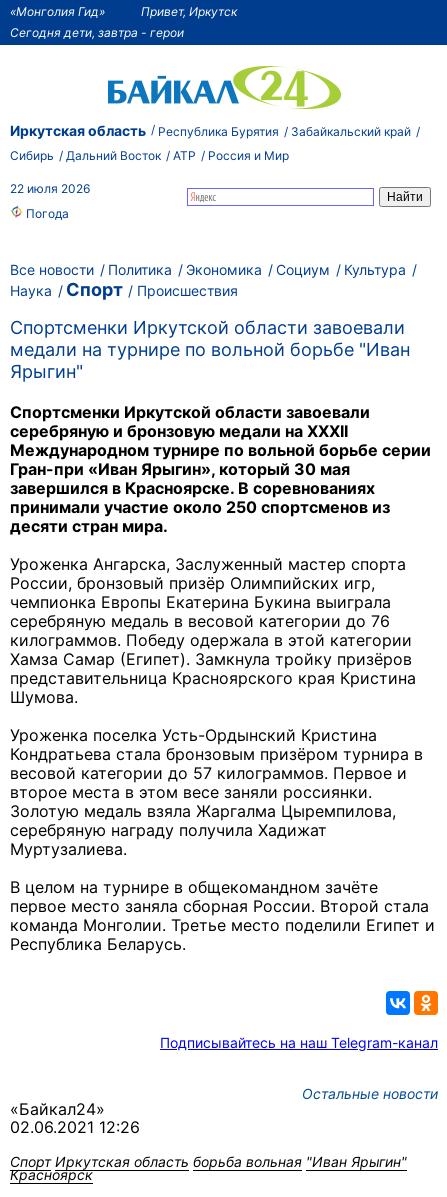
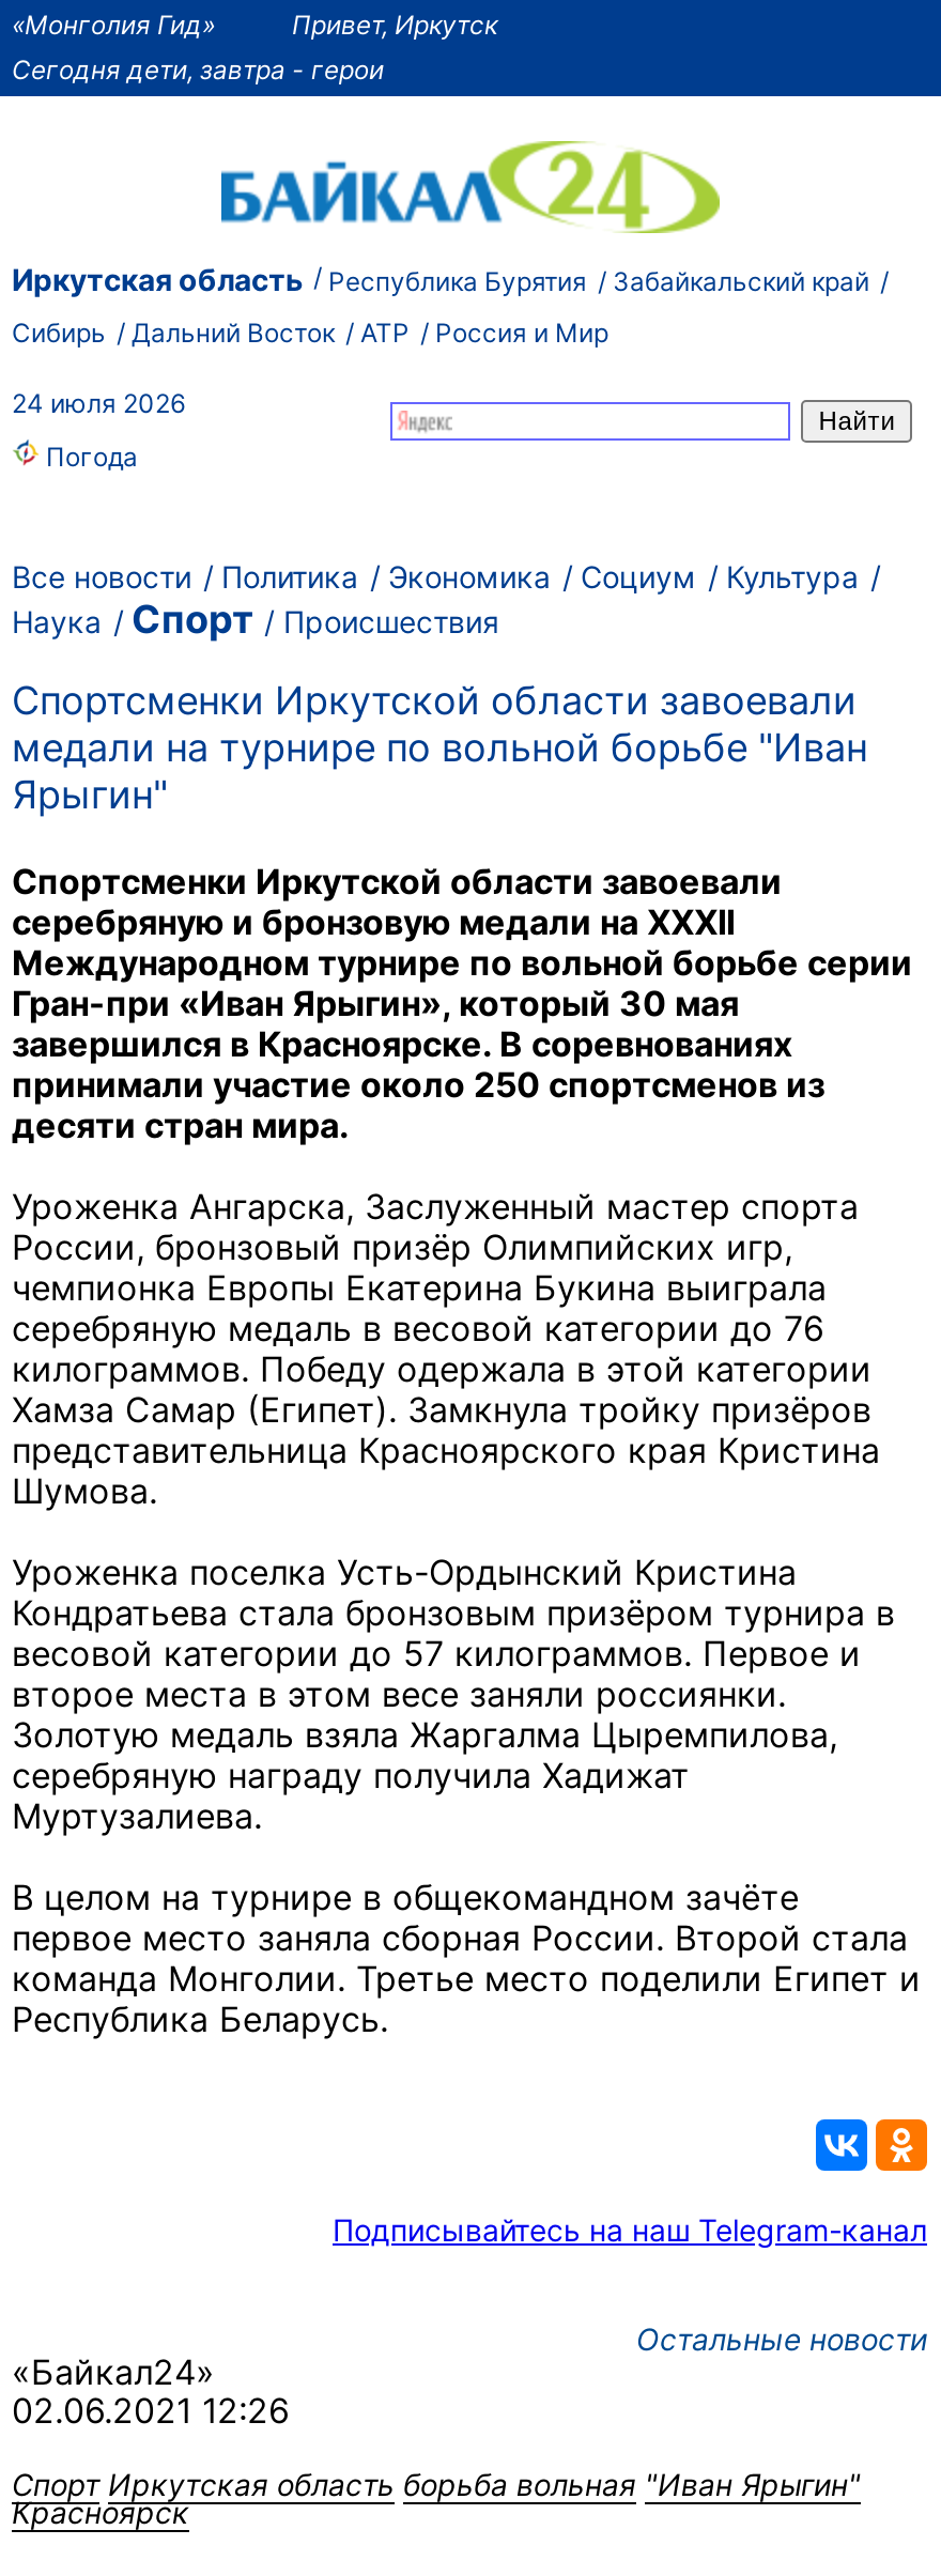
- 22 июля 2026
+ 24 июля 2026
